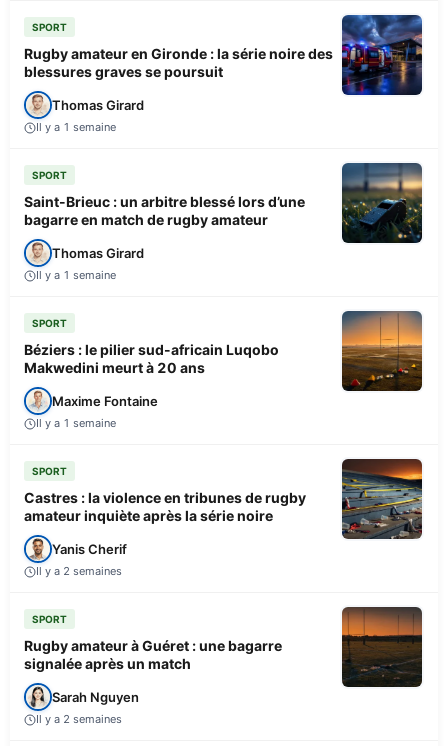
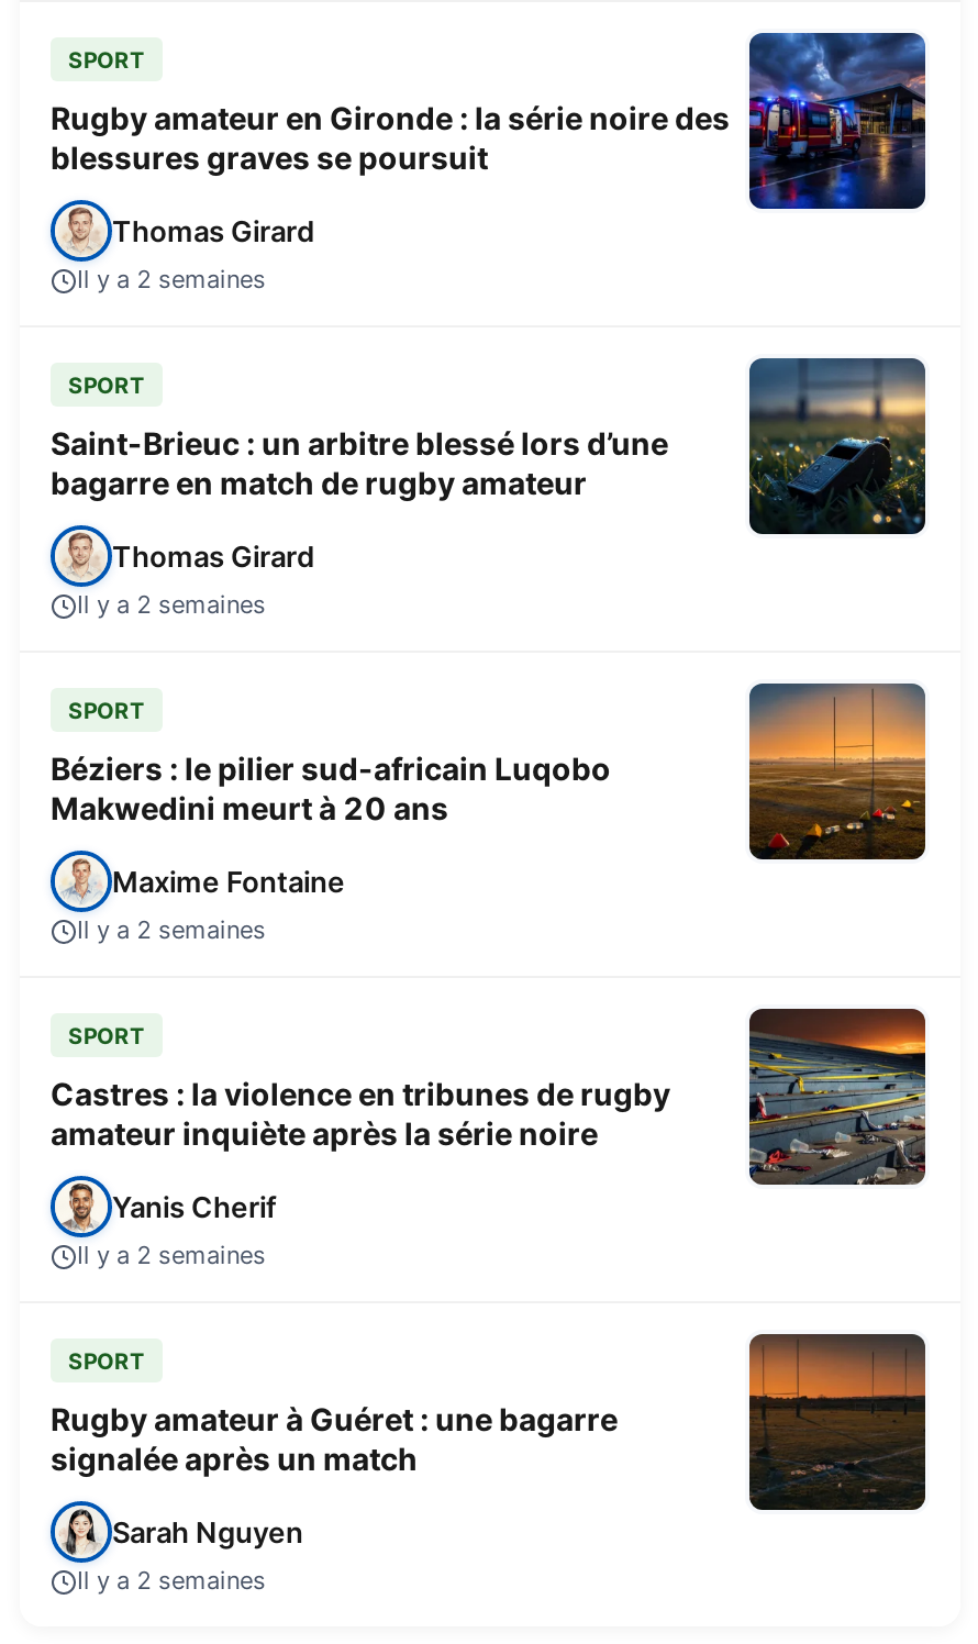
- Il y a 1 semaine
+ Il y a 2 semaines

- Il y a 1 semaine
+ Il y a 2 semaines

- Il y a 1 semaine
+ Il y a 2 semaines
